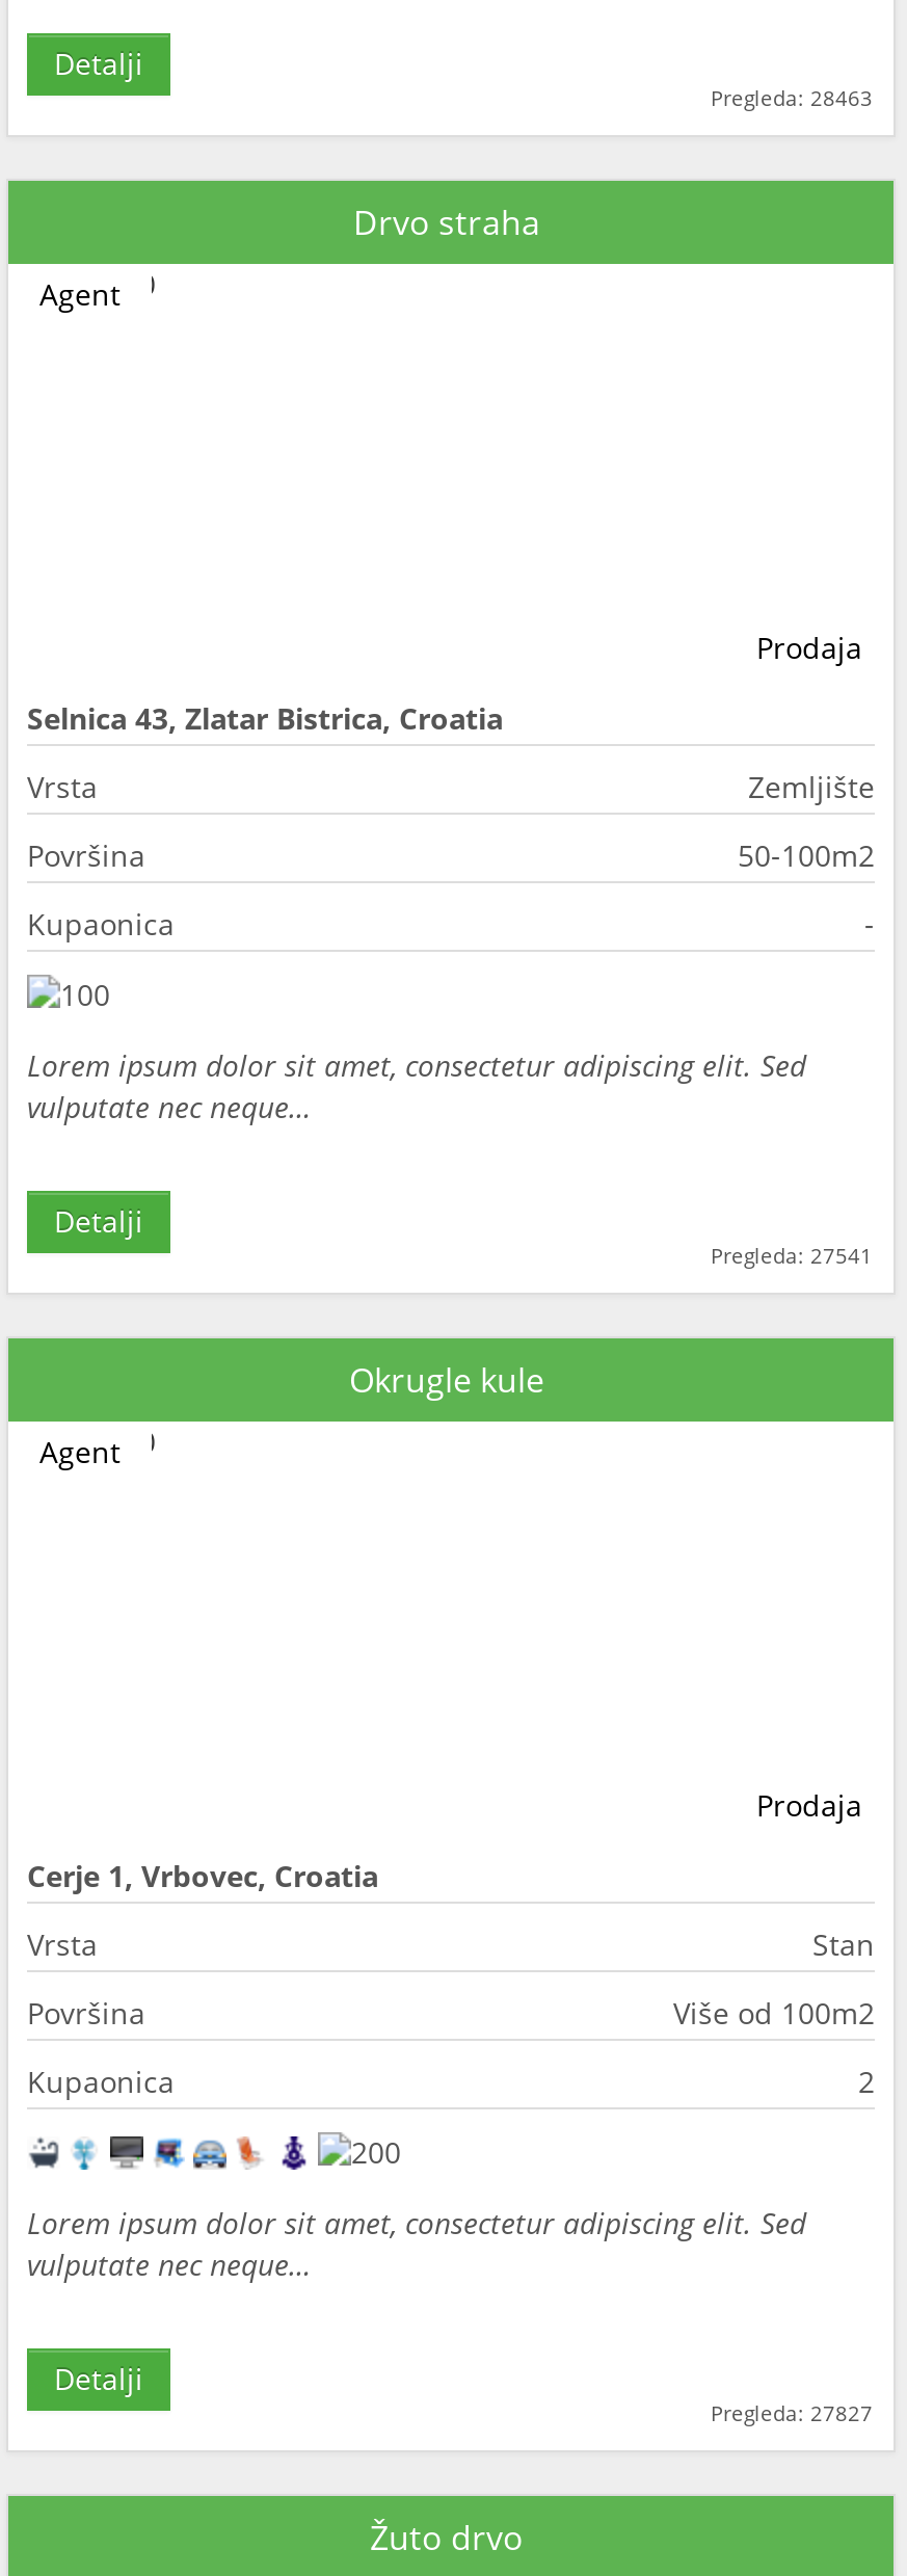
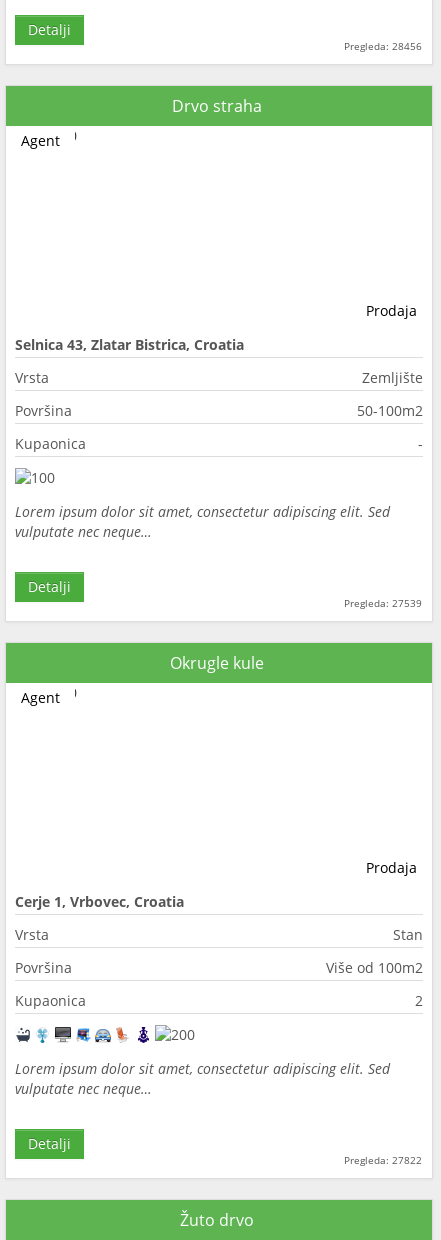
- Pregleda: 28463
+ Pregleda: 28456

- Pregleda: 27541
+ Pregleda: 27539

- Pregleda: 27827
+ Pregleda: 27822
